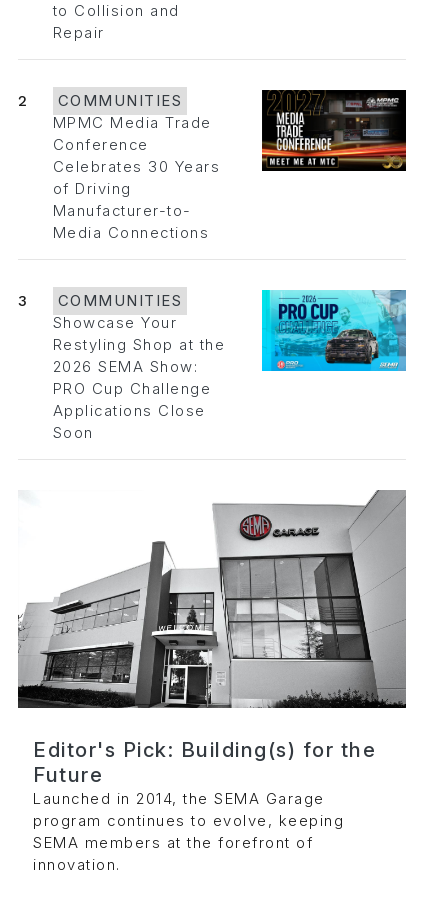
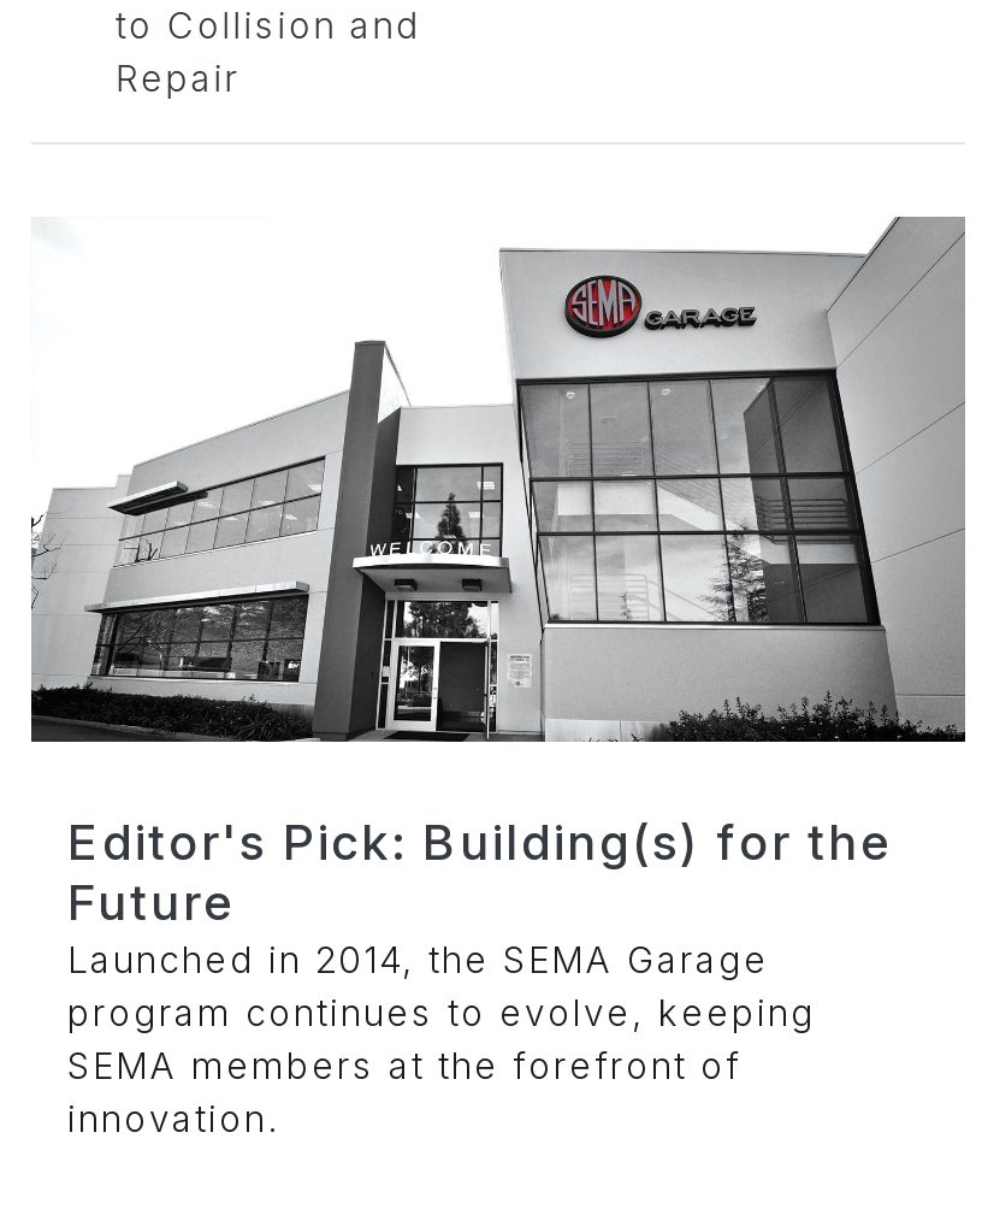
- 2
- COMMUNITIES
- MPMC Media Trade
- Conference
- Celebrates 30 Years
- of Driving
- Manufacturer-to-
- Media Connections

- [image]

- [image]
- 3
- COMMUNITIES
- Showcase Your
- Restyling Shop at the
- 2026 SEMA Show:
- PRO Cup Challenge
- Applications Close
- Soon
